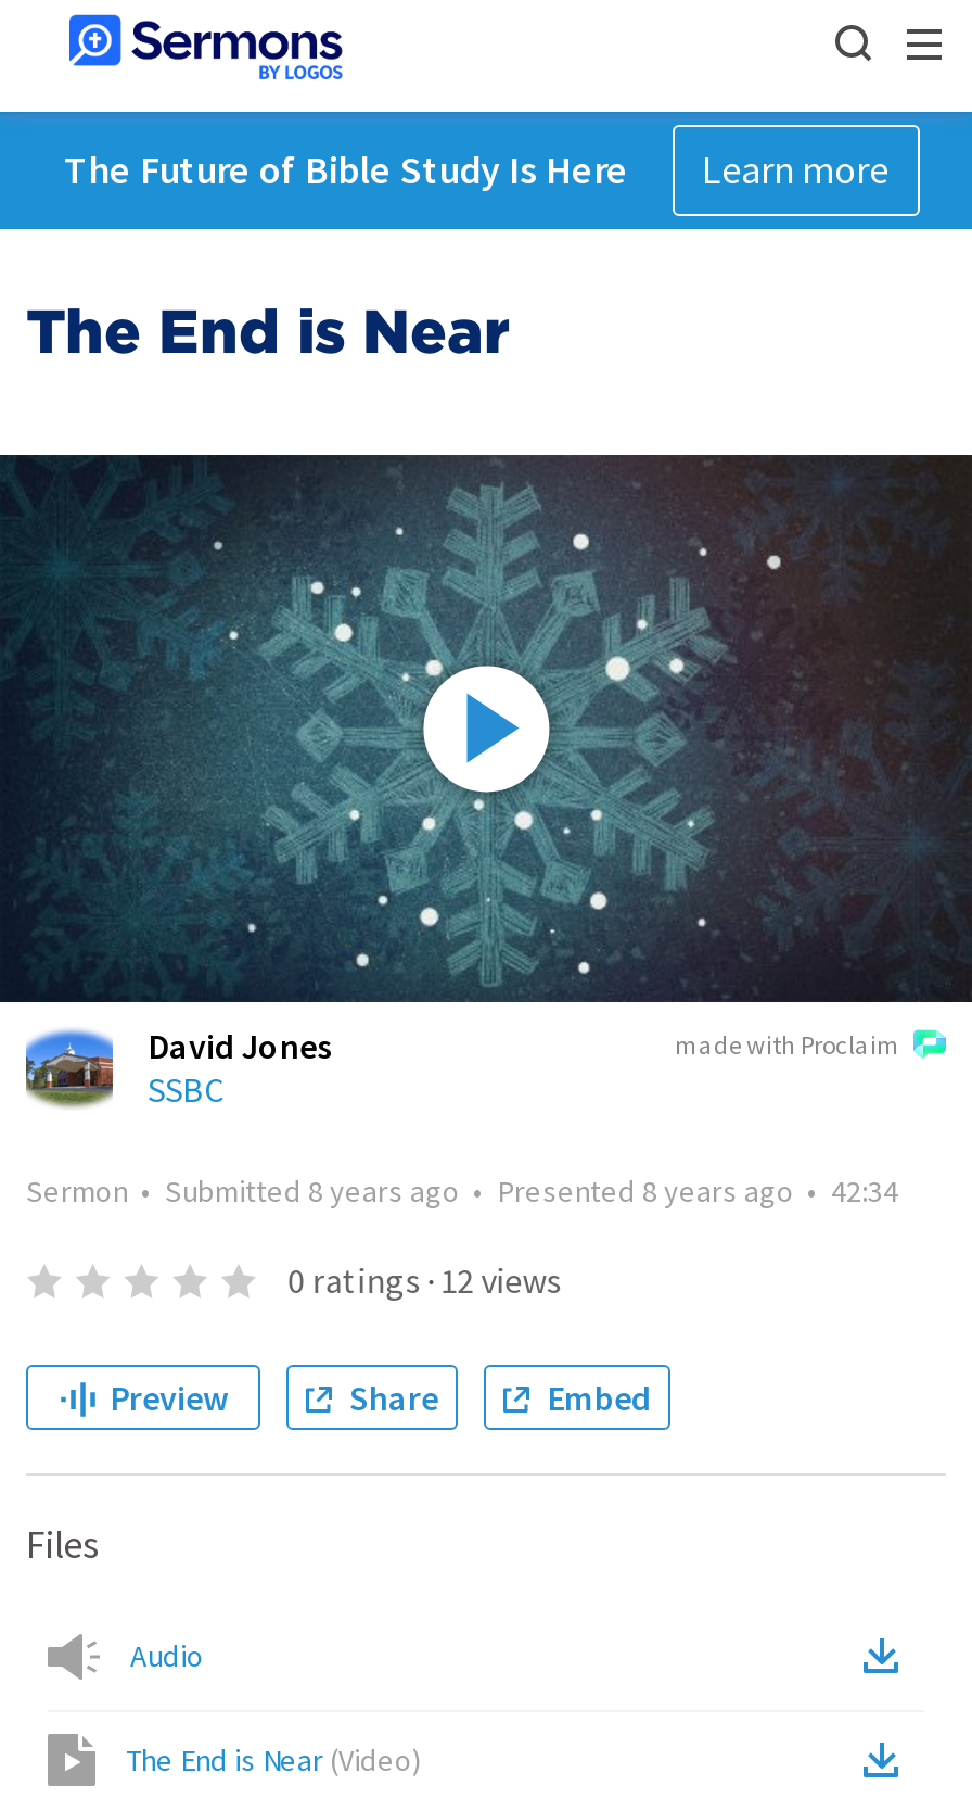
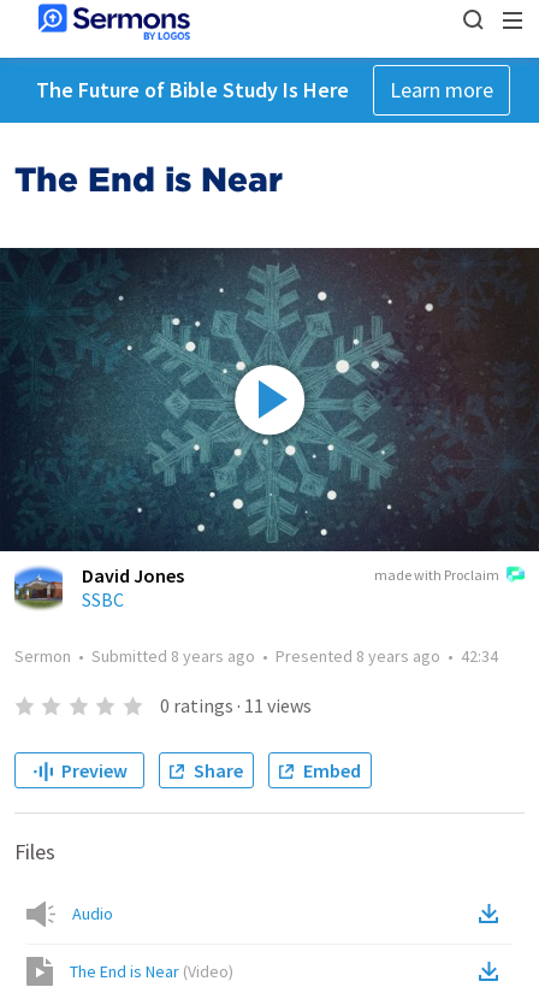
- 0 ratings · 12 views
+ 0 ratings · 11 views
